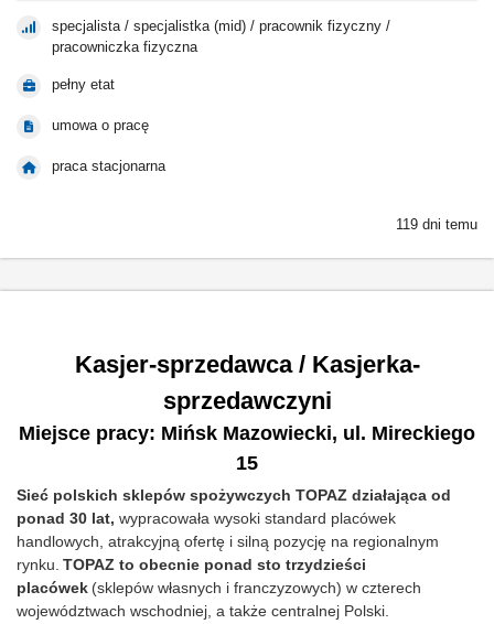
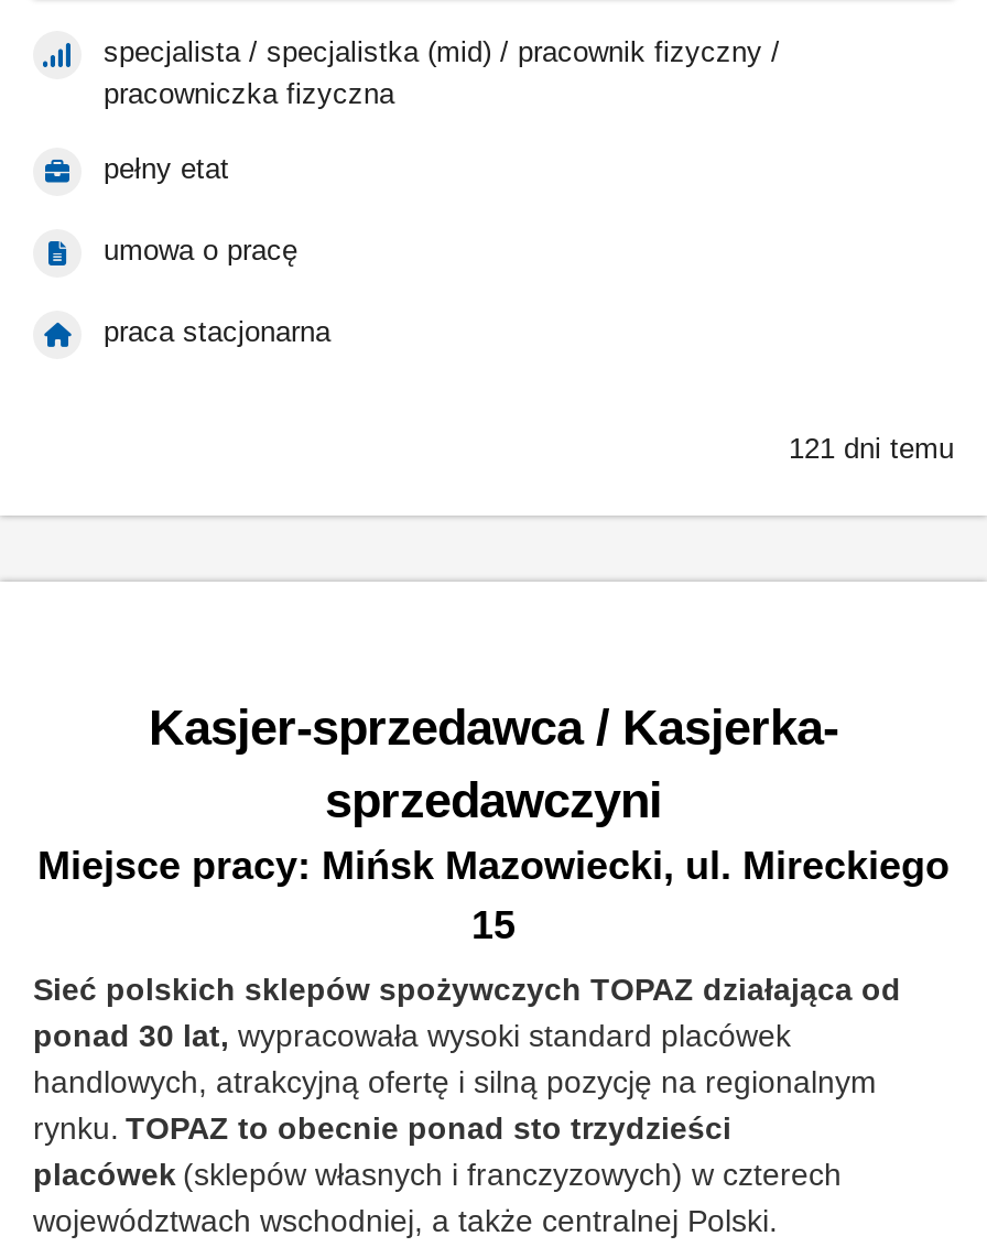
- 119 dni temu
+ 121 dni temu
